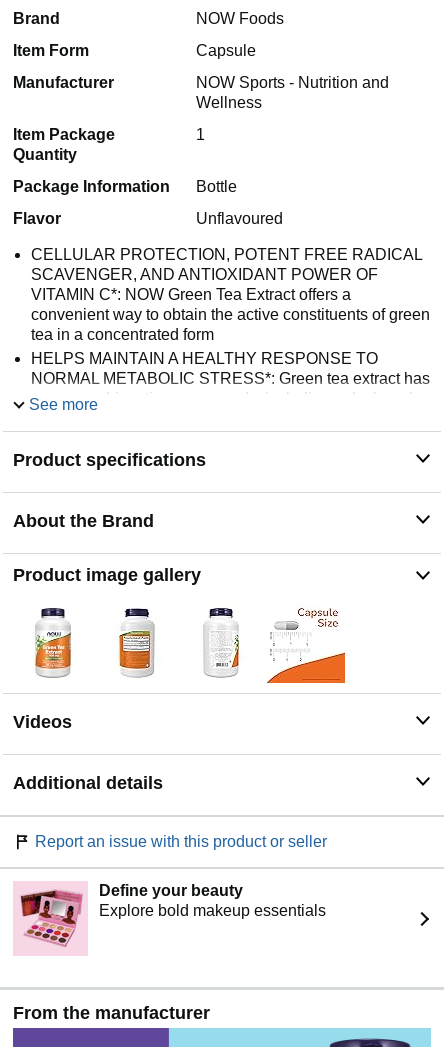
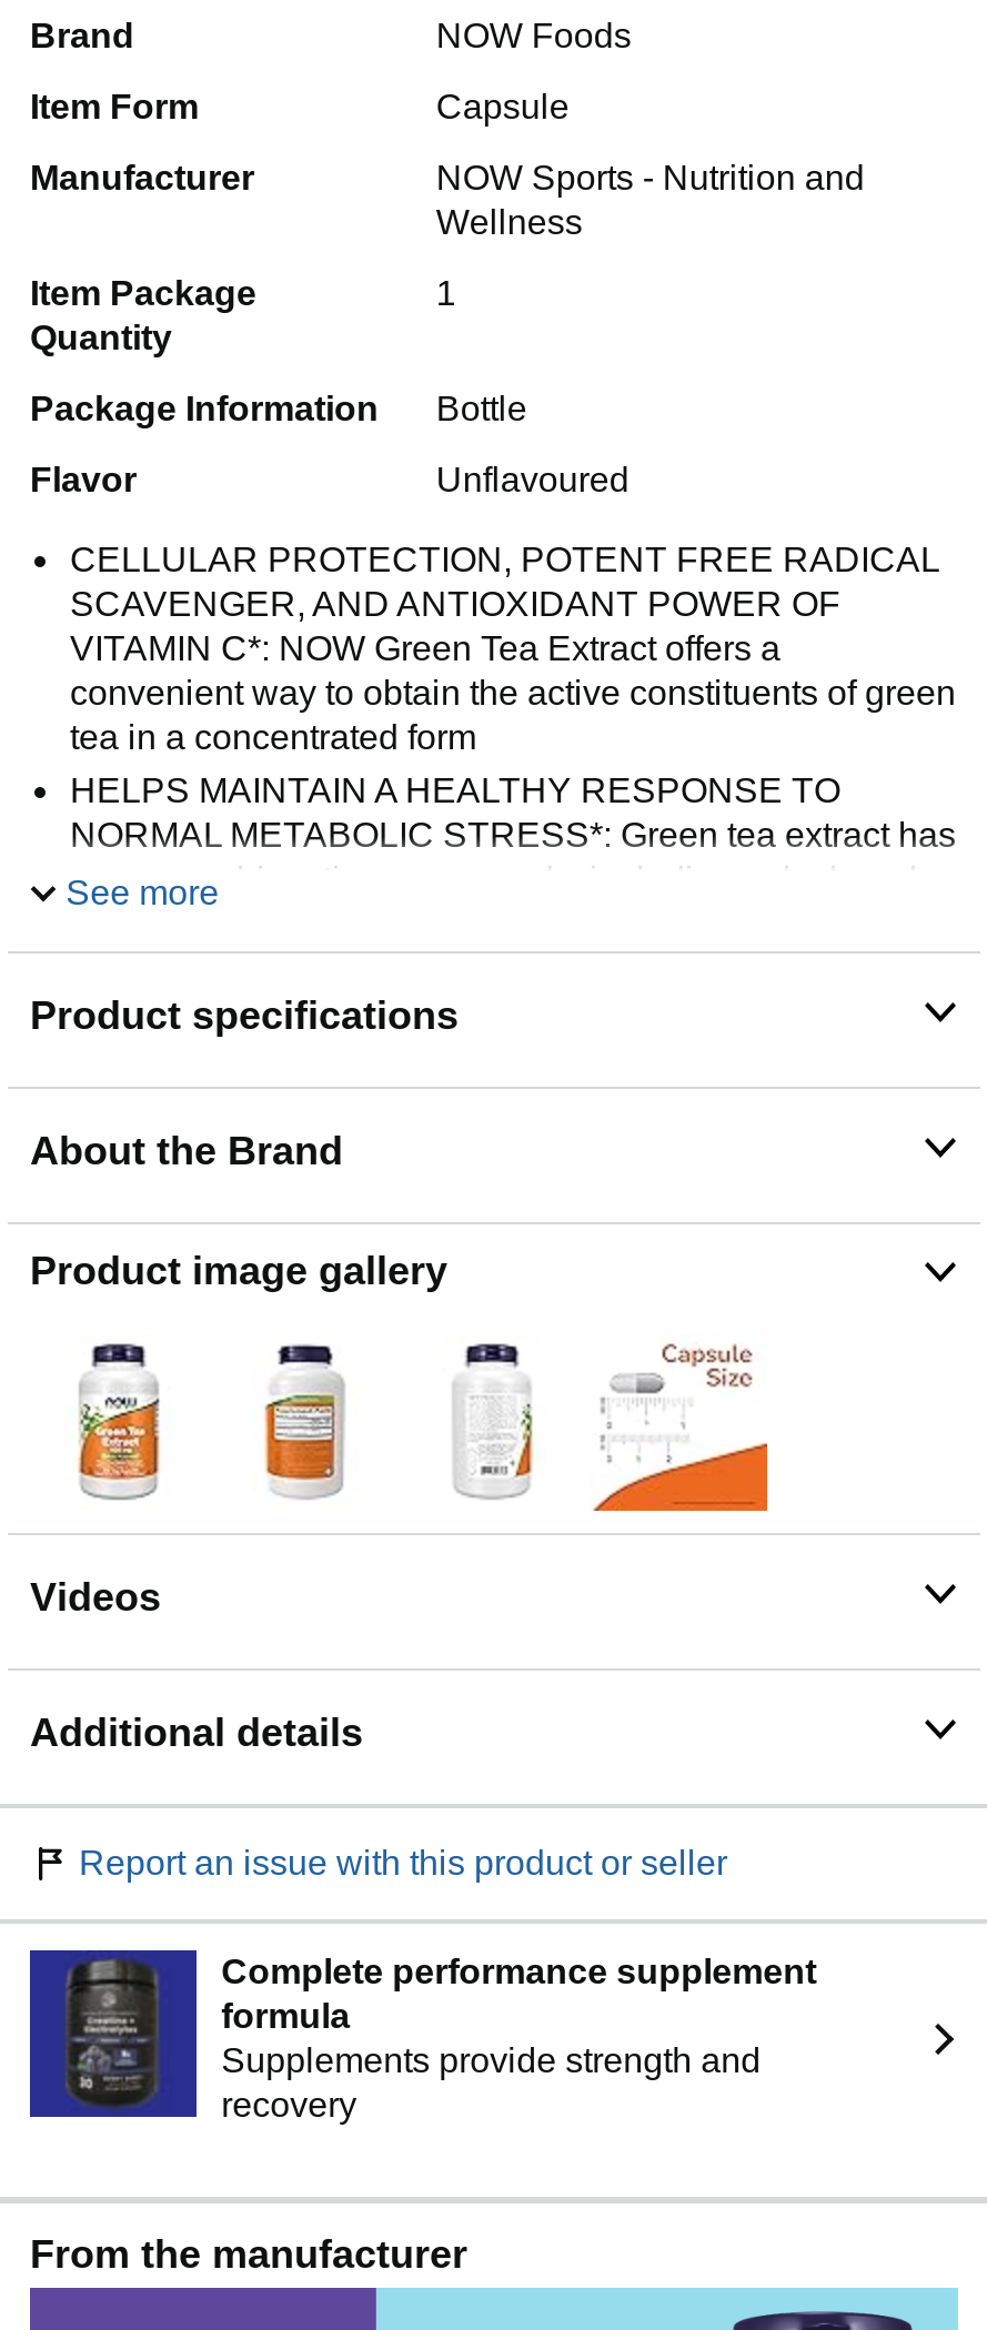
- [image]
- Define your beauty
- Explore bold makeup essentials
+ [image]
+ Complete performance supplement
+ formula
+ Supplements provide strength and
+ recovery
